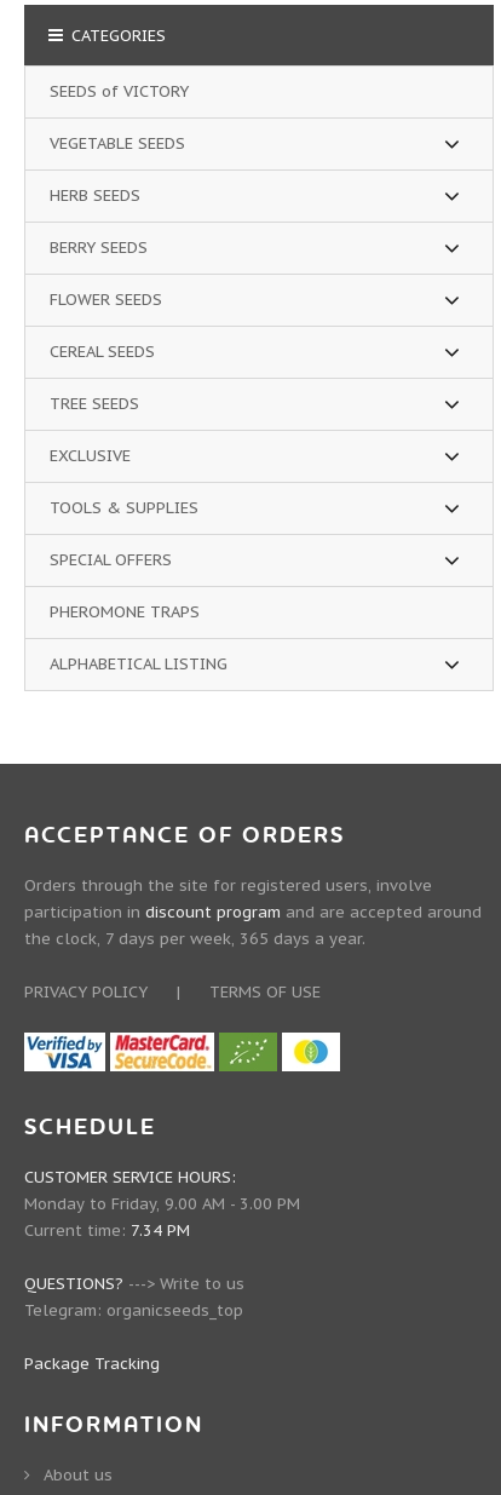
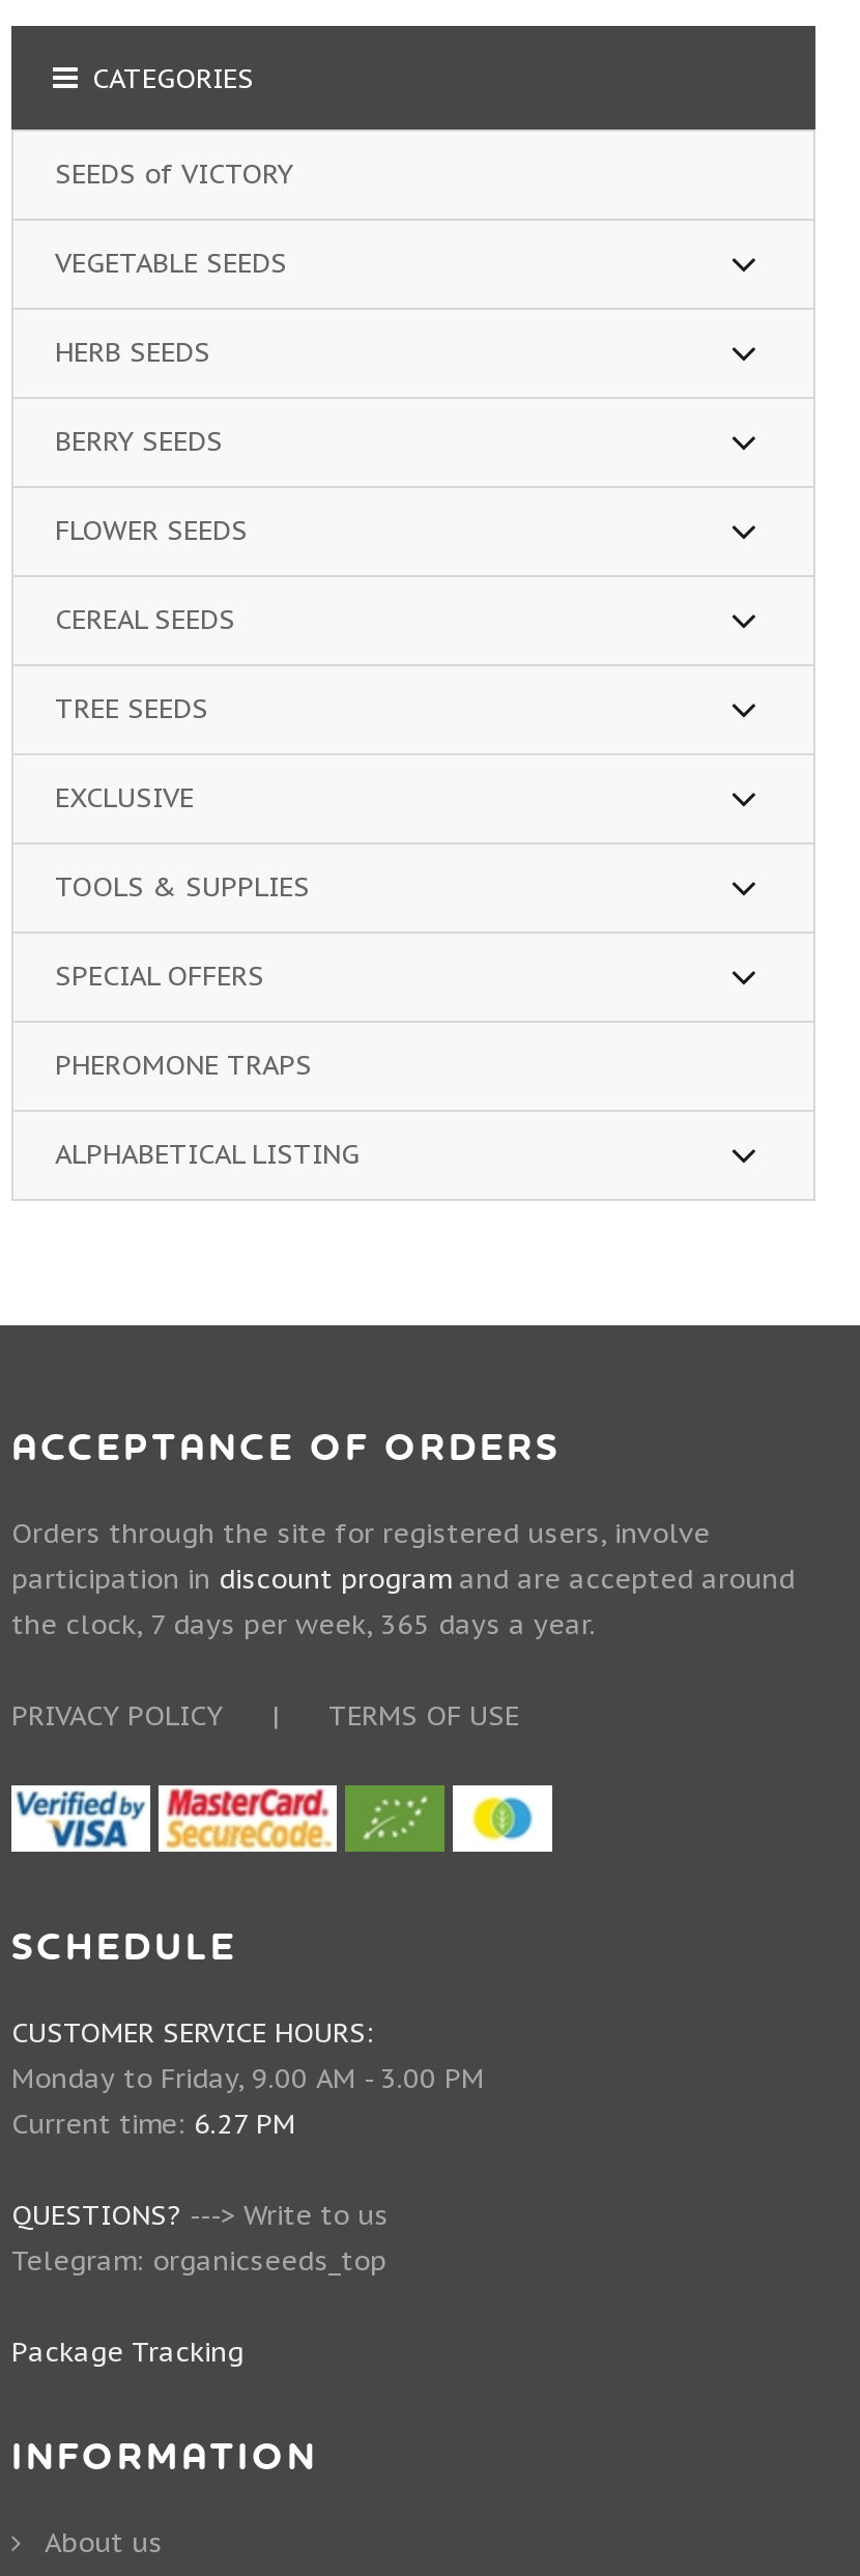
- Current time: 7.34 PM
+ Current time: 6.27 PM
